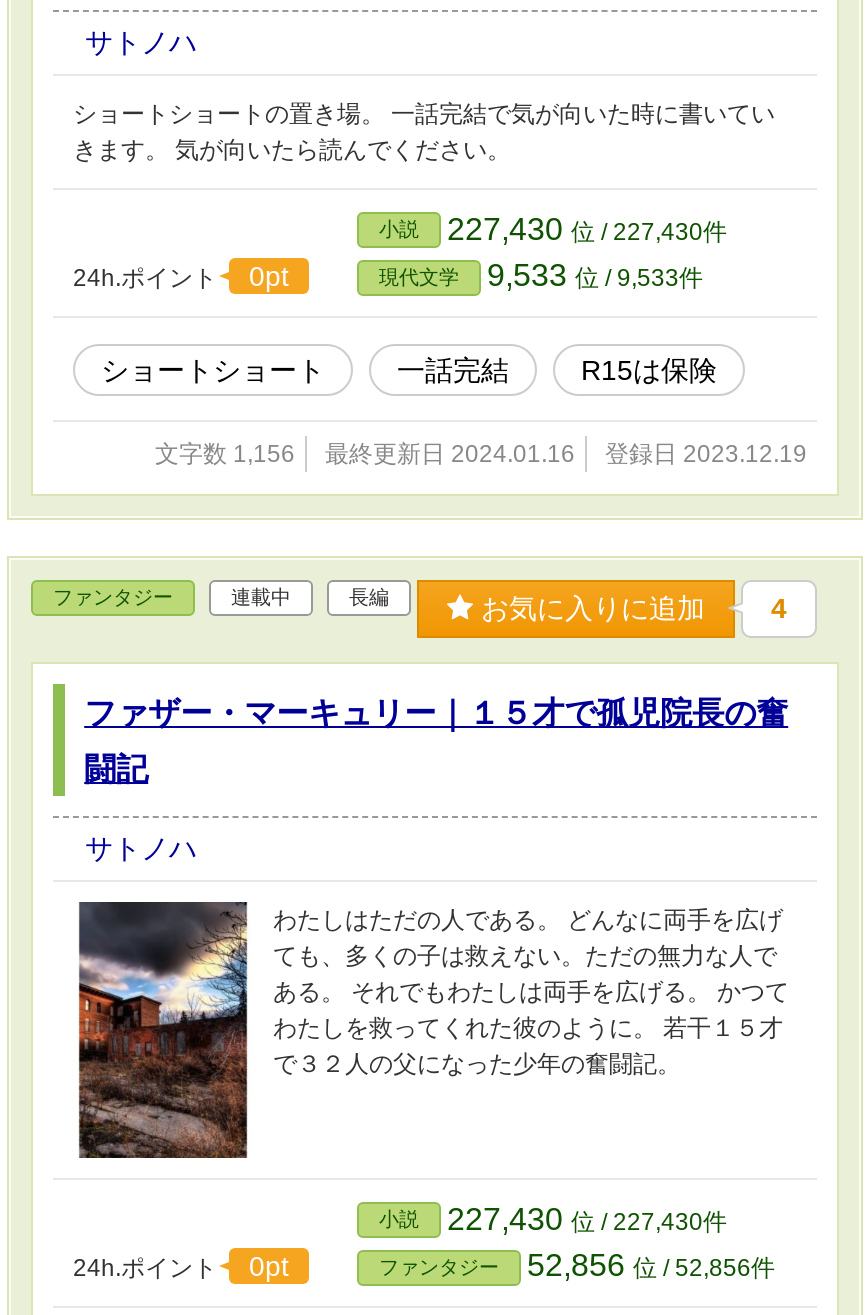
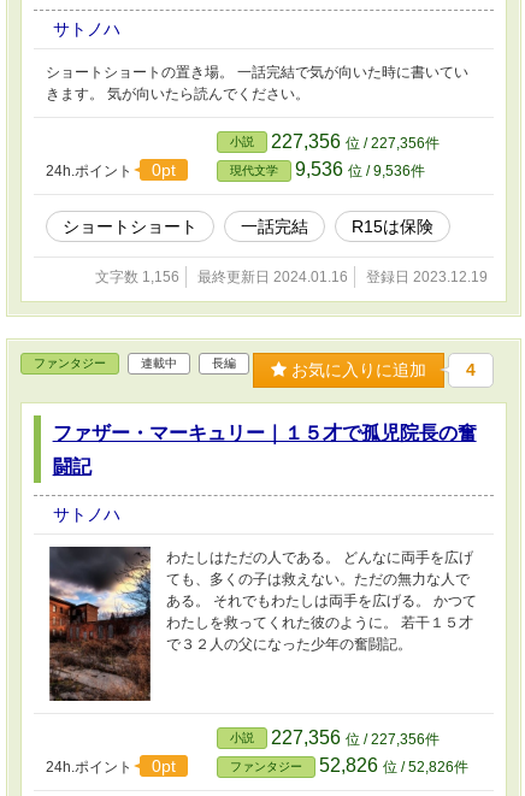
- 小説 227,430位 / 227,430件
+ 小説 227,356位 / 227,356件

- 現代文学 9,533位 / 9,533件
+ 現代文学 9,536位 / 9,536件

- 小説 227,430位 / 227,430件
+ 小説 227,356位 / 227,356件

- ファンタジー 52,856位 / 52,856件
+ ファンタジー 52,826位 / 52,826件
